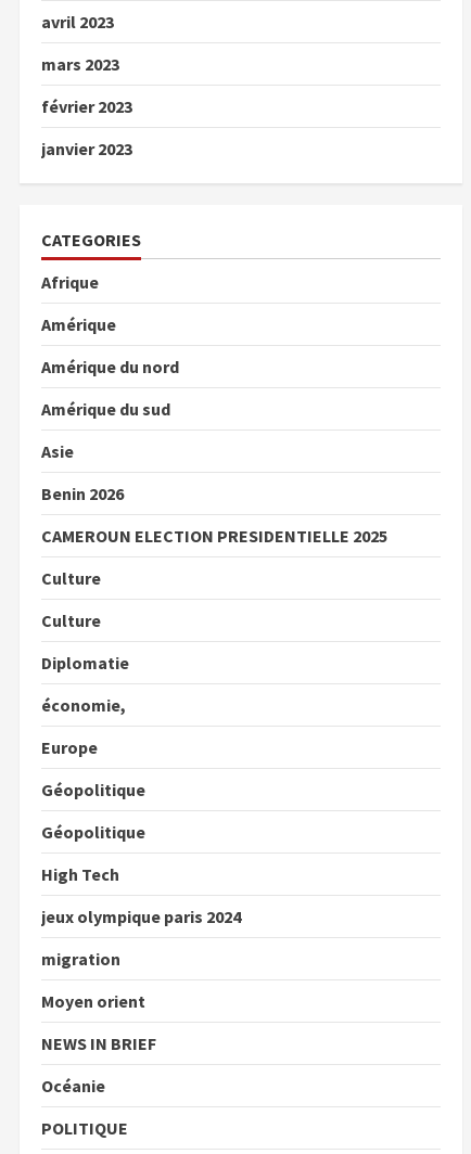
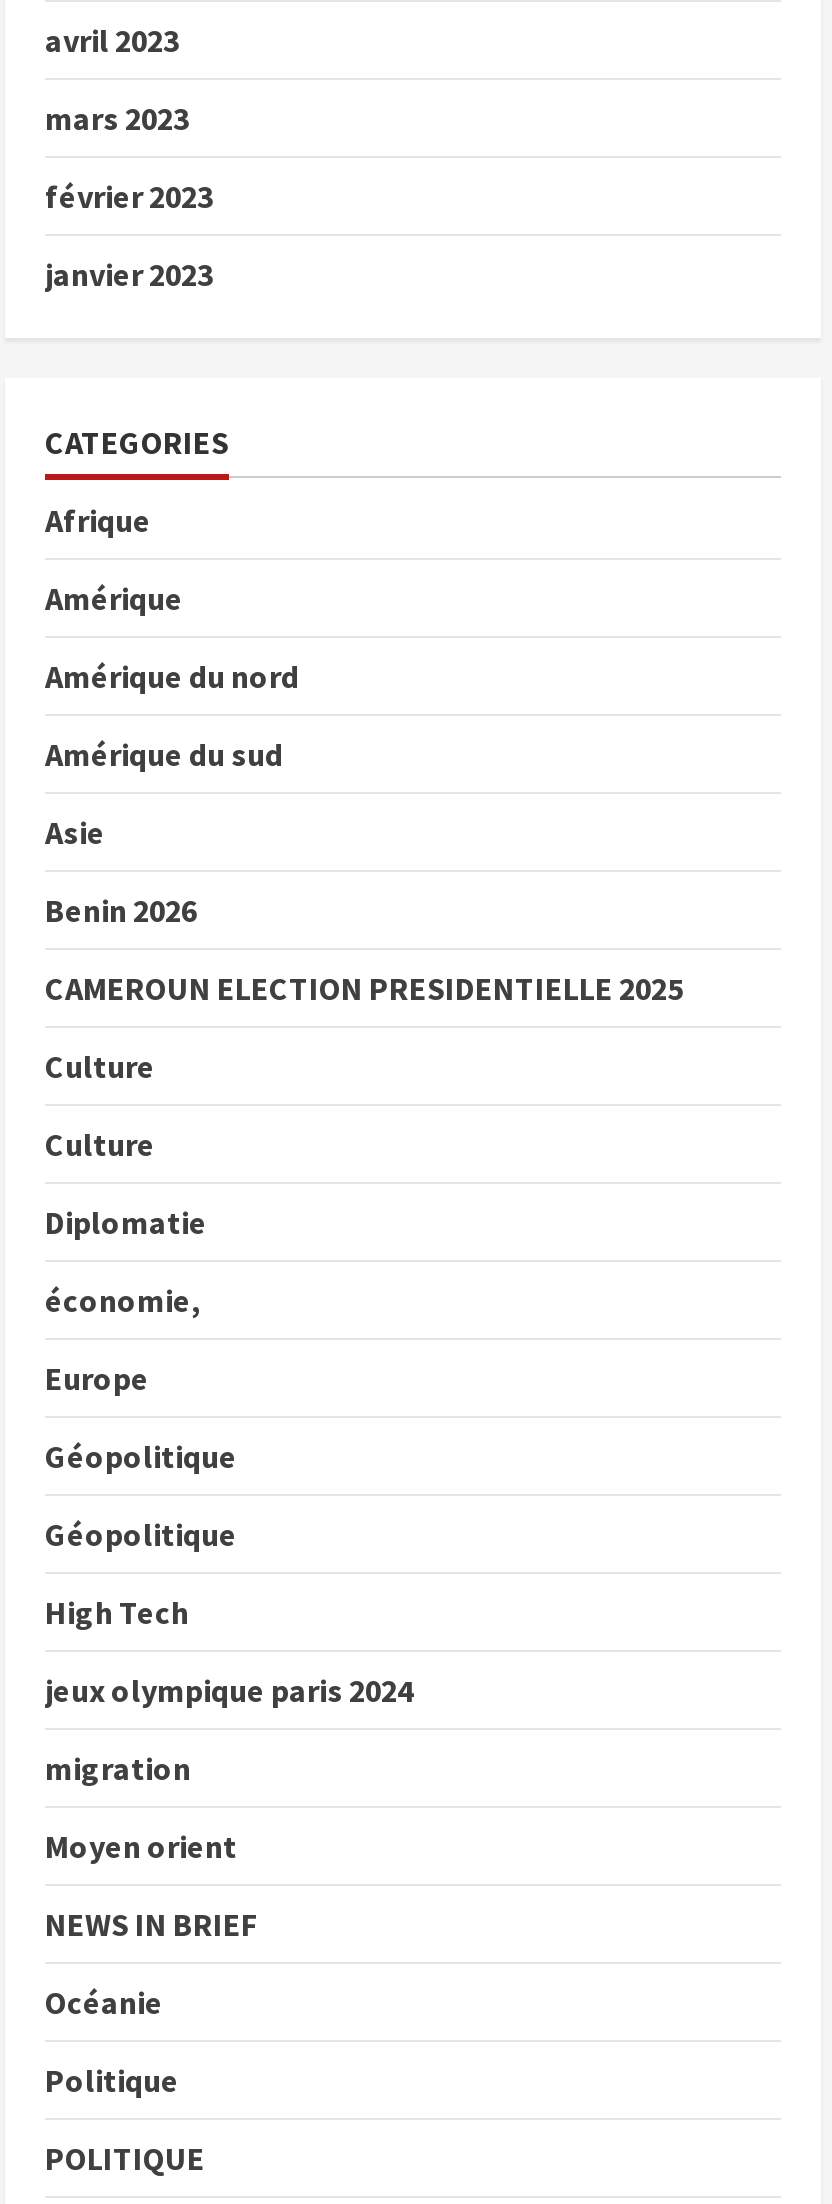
+ Politique
